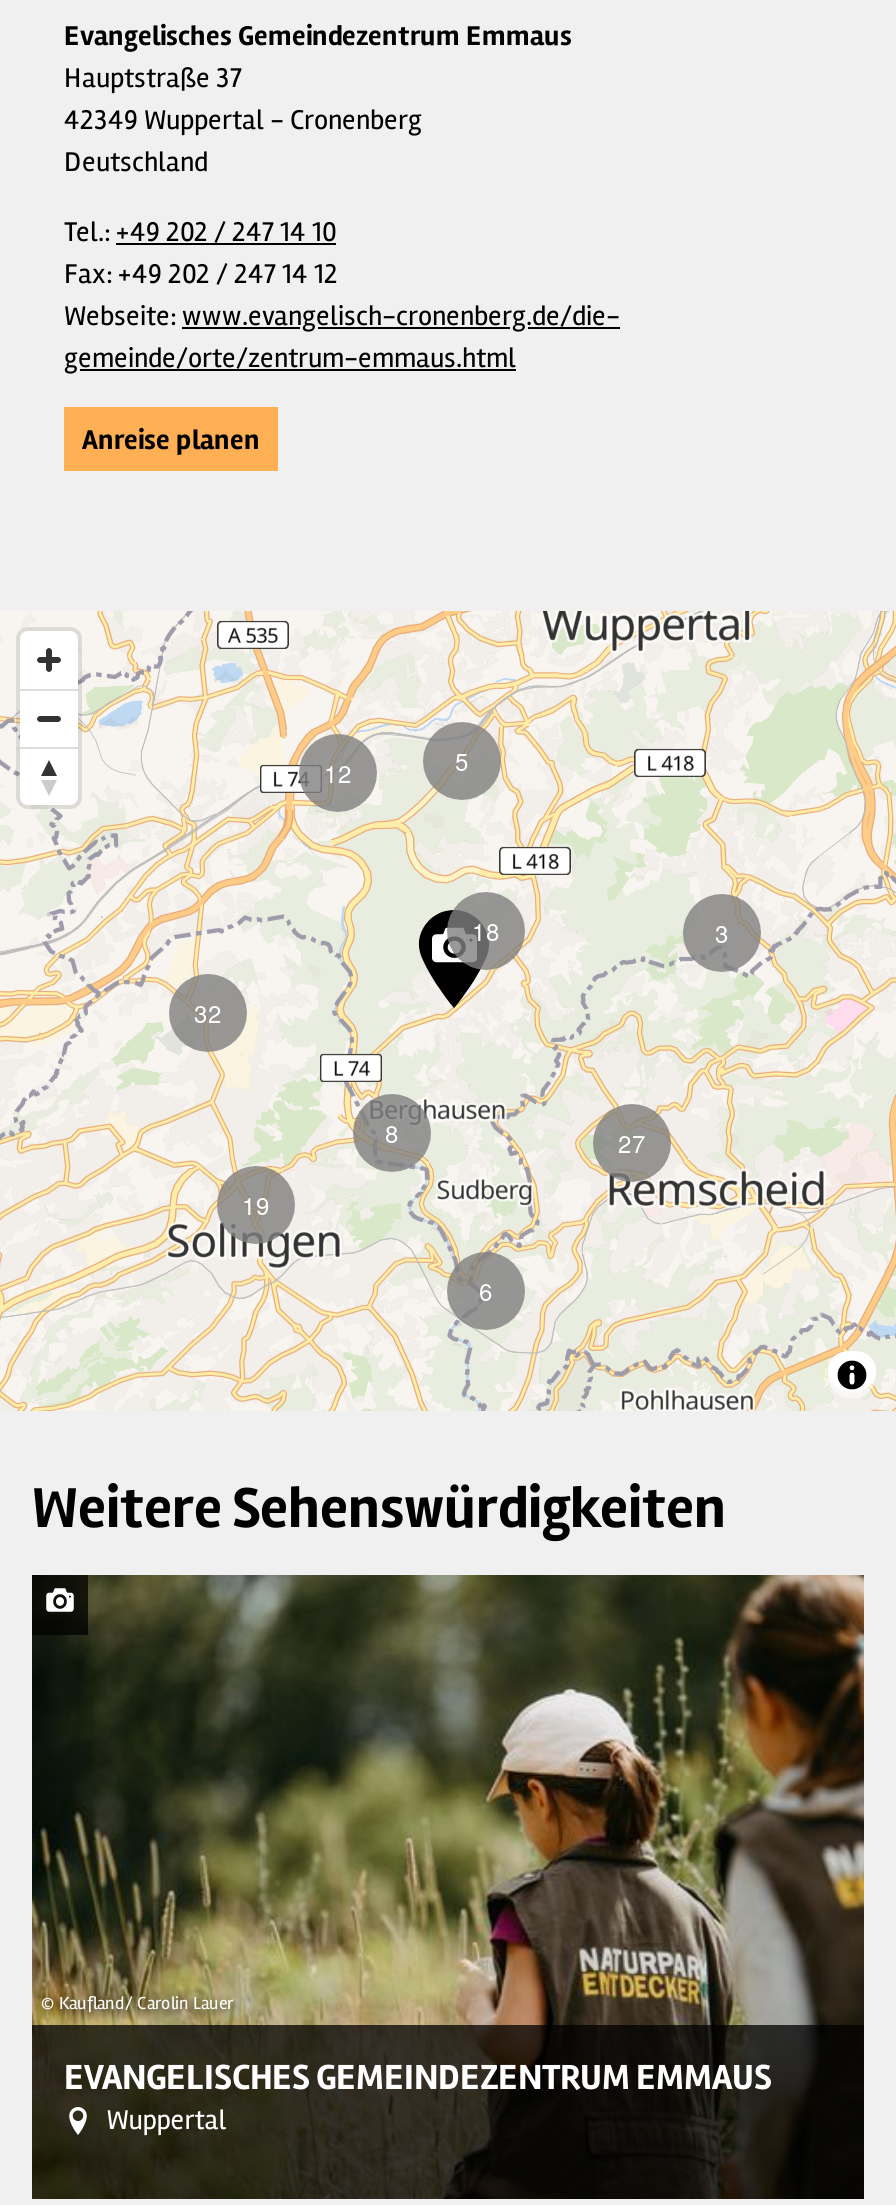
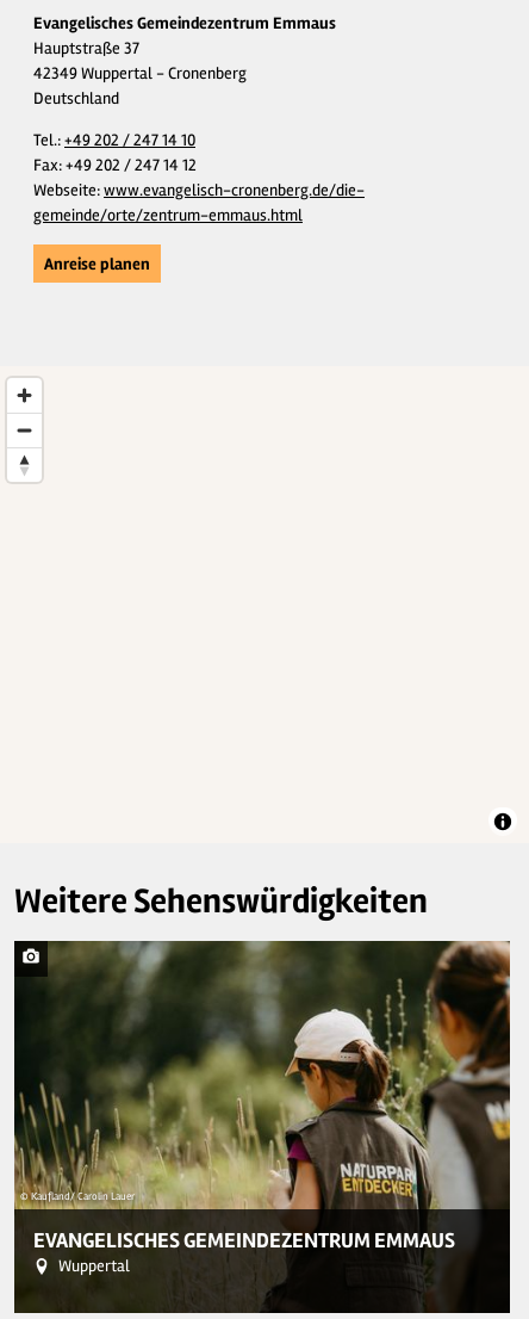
- [image]
- 18

- 5

- 12

- 3

- 32

- 8
- 27

- 19
- 6
